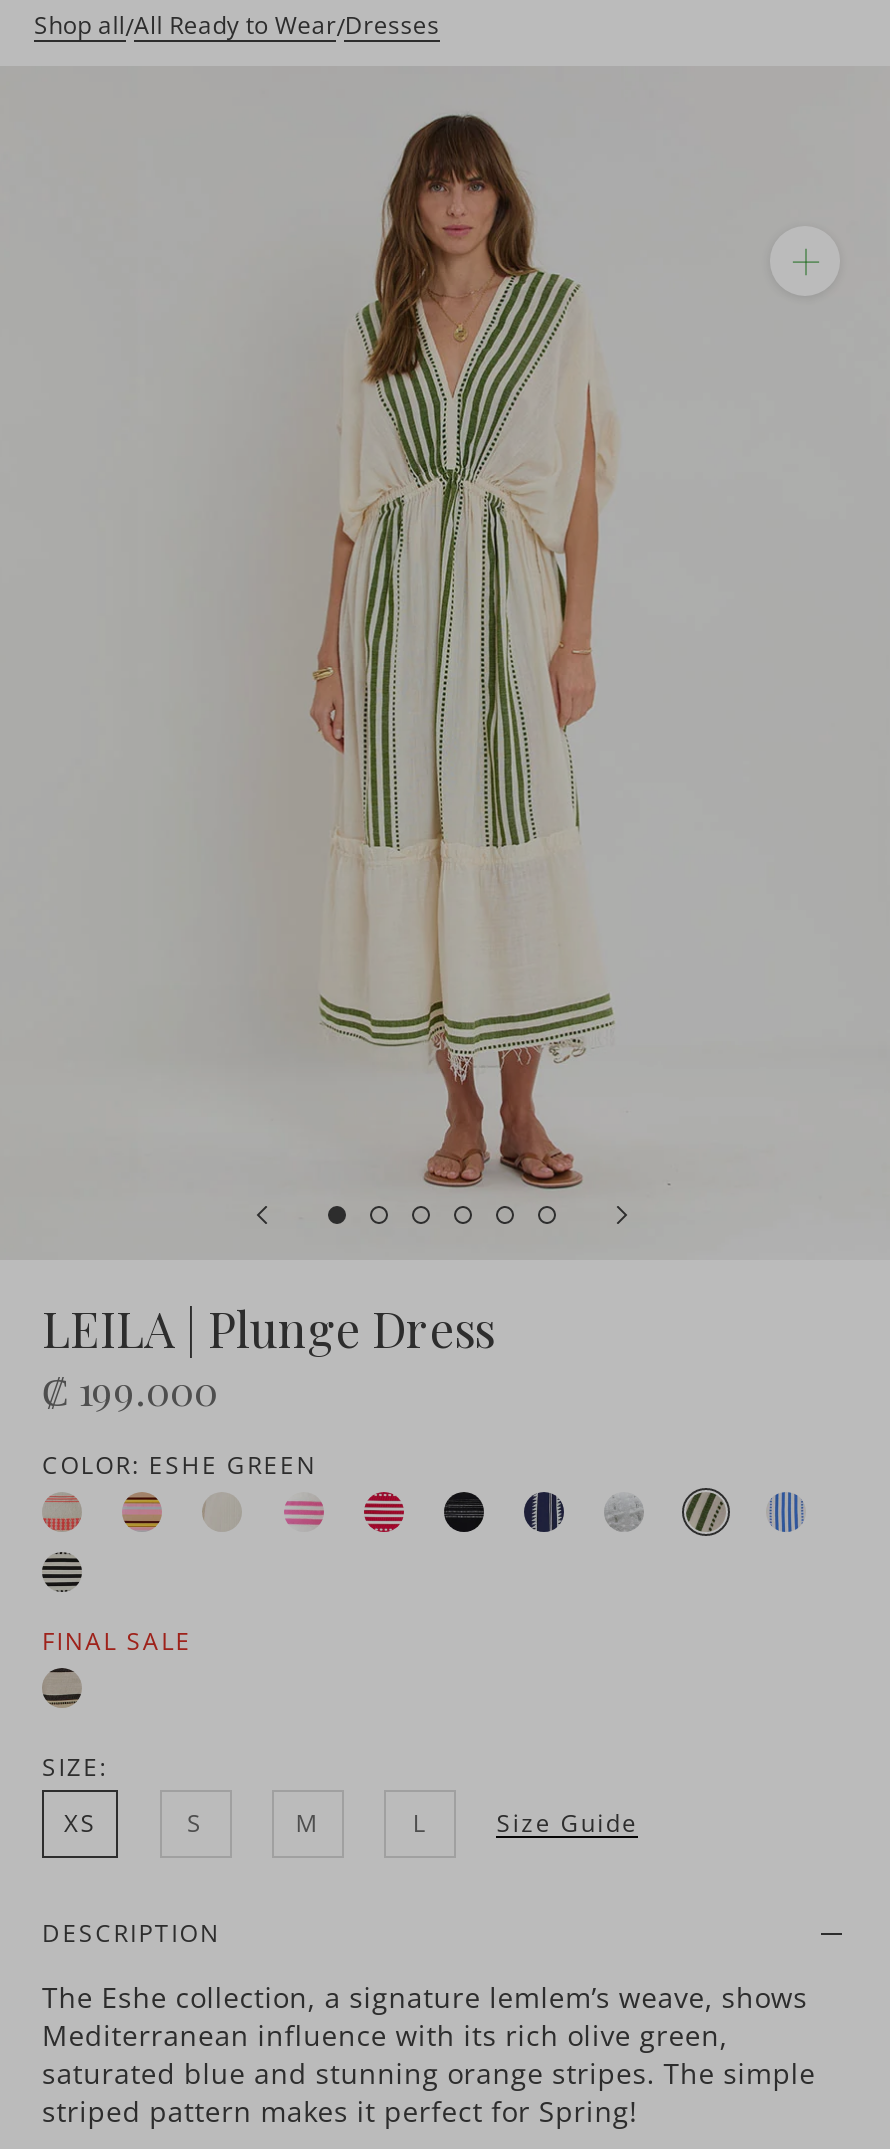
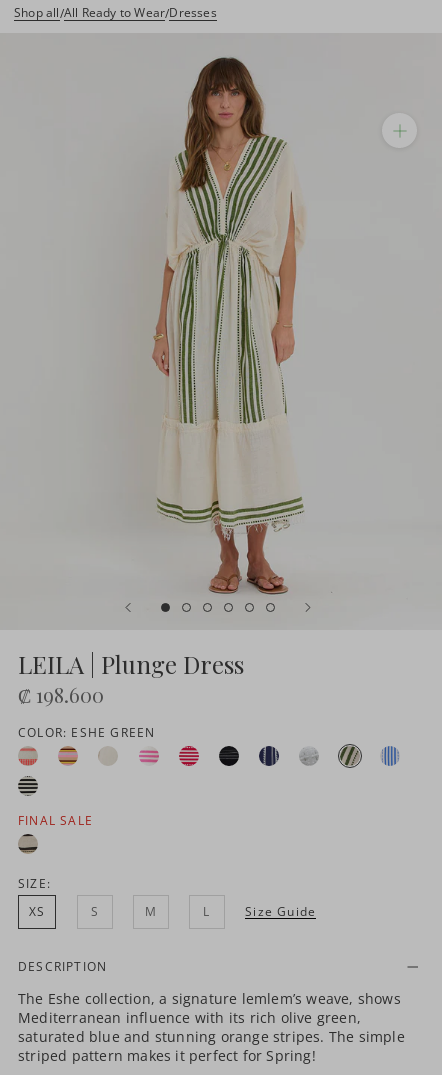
- ₡ 199.000
+ ₡ 198.600
